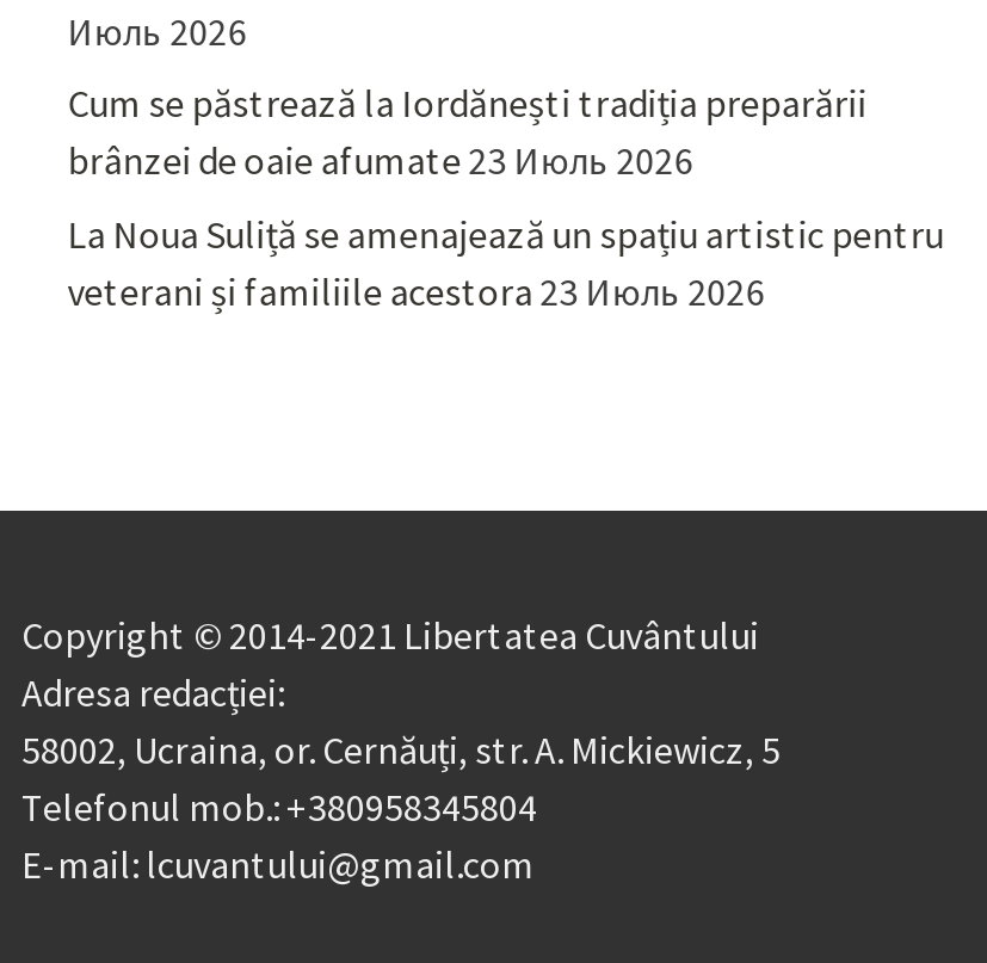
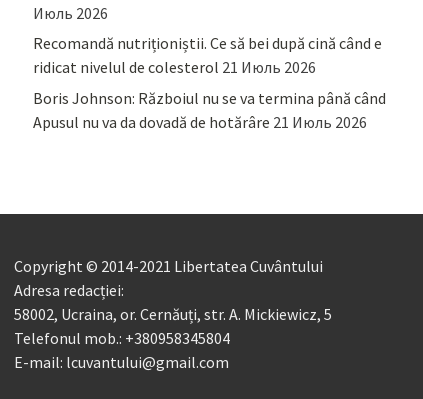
- Cum se păstrează la Iordănești tradiția preparării
- brânzei de oaie afumate 23 Июль 2026
+ Recomandă nutriționiștii. Ce să bei după cină când e
+ ridicat nivelul de colesterol 21 Июль 2026

- La Noua Suliță se amenajează un spațiu artistic pentru
- veterani și familiile acestora 23 Июль 2026
+ Boris Johnson: Războiul nu se va termina până când
+ Apusul nu va da dovadă de hotărâre 21 Июль 2026
